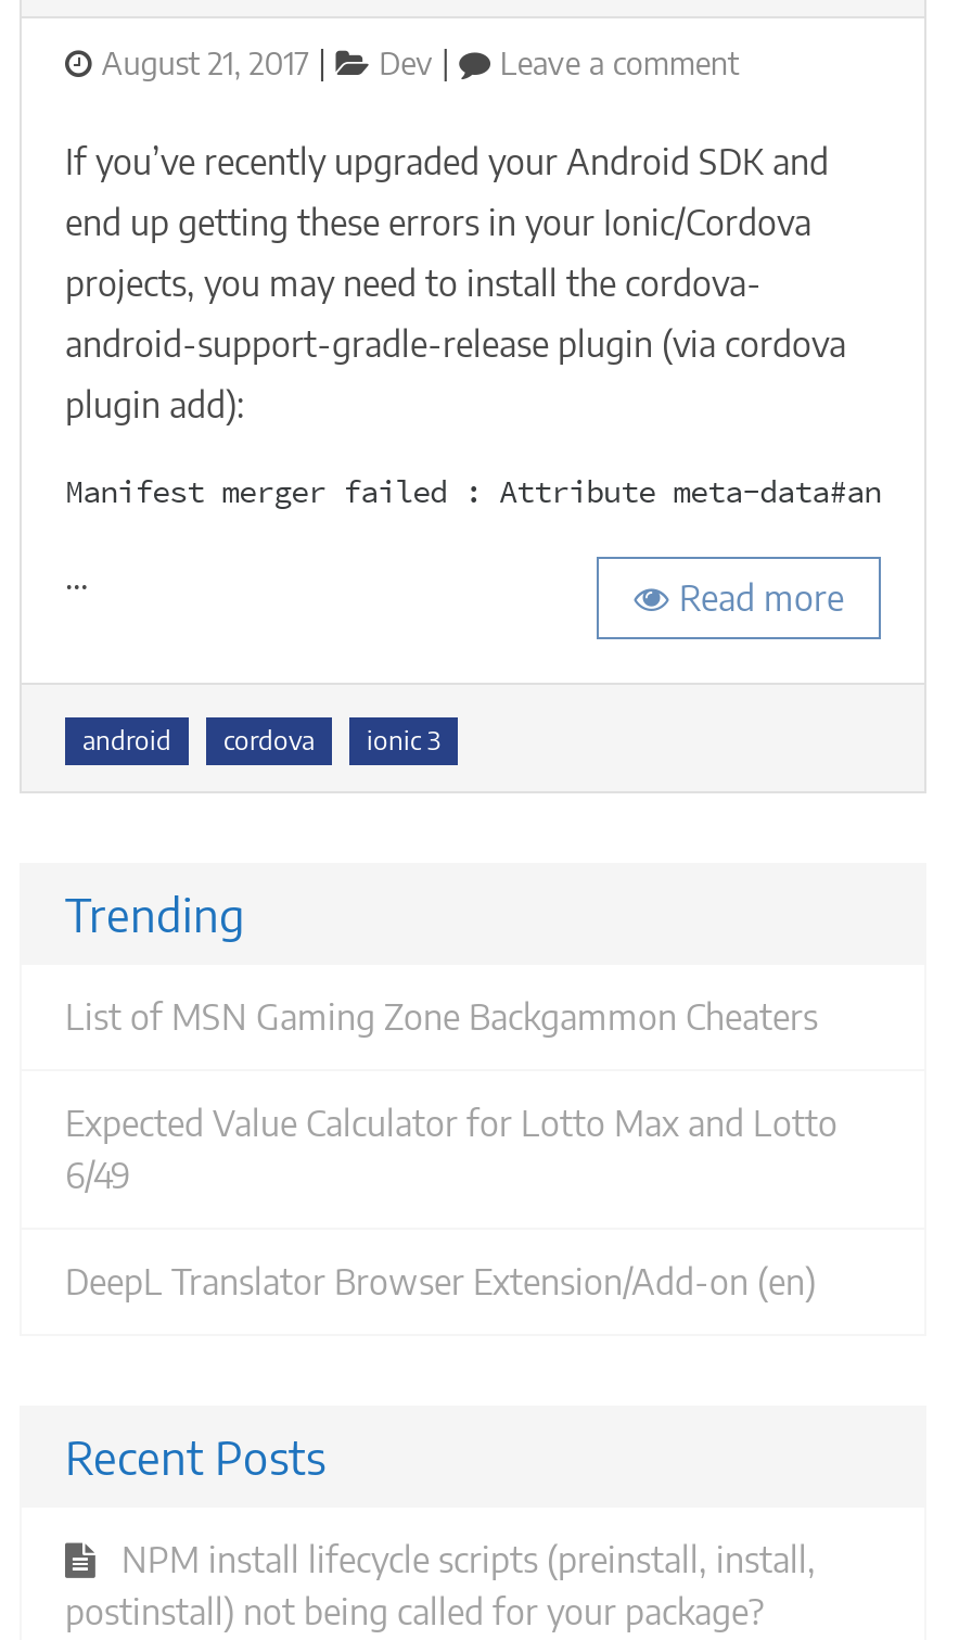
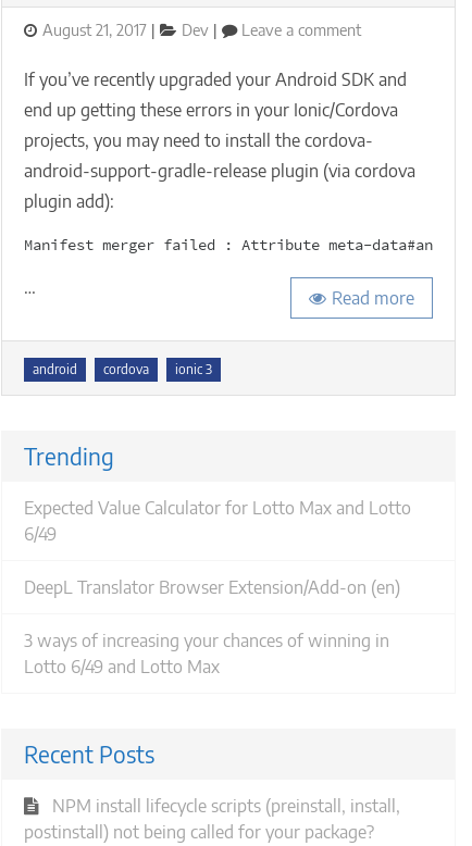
- List of MSN Gaming Zone Backgammon Cheaters

moved up: Expected Value Calculator for Lotto Max and Lotto | 6/49 | DeepL Translator Browser Extension/Add-on (en)

+ 3 ways of increasing your chances of winning in
+ Lotto 6/49 and Lotto Max
